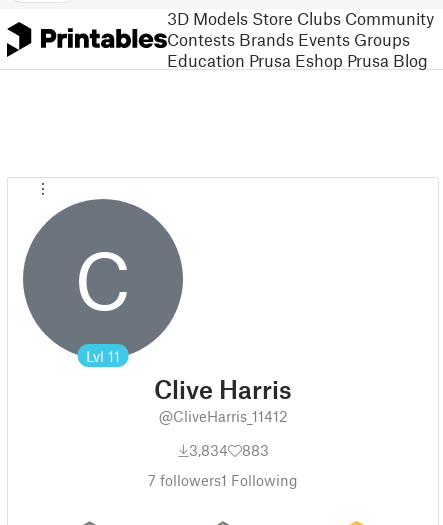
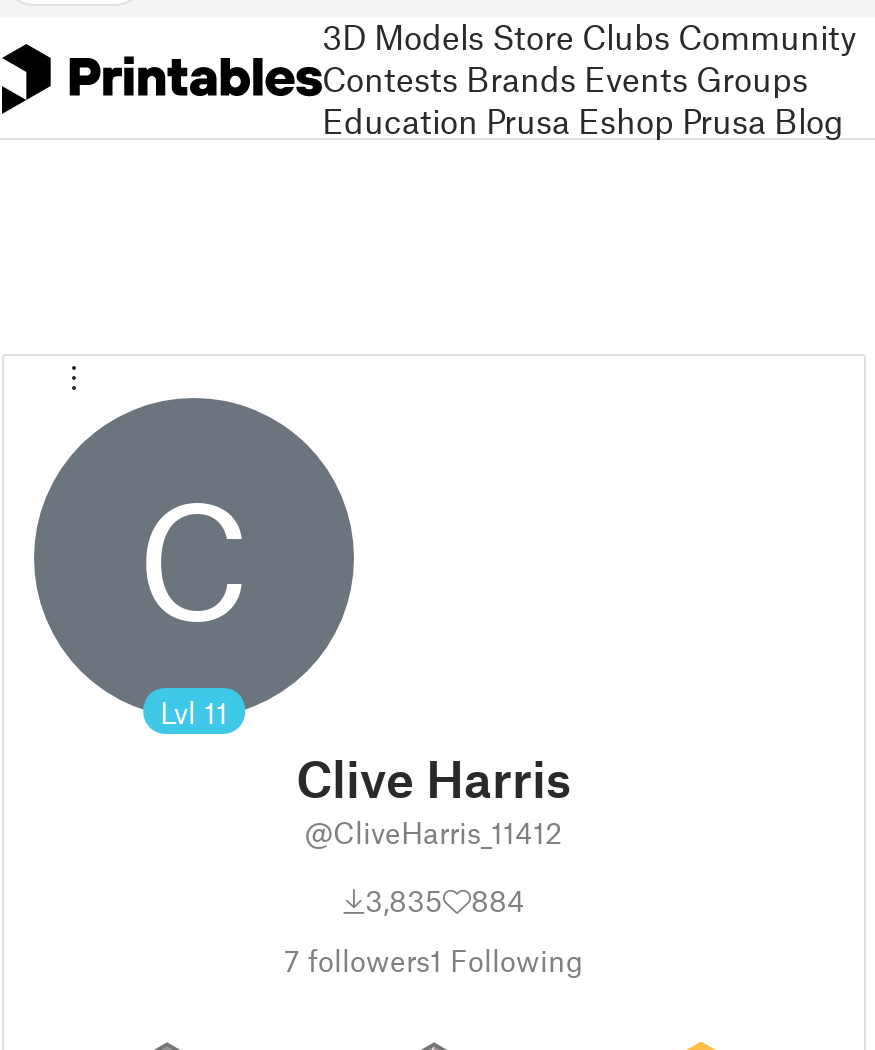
- 3,834
+ 3,835

- 883
+ 884
